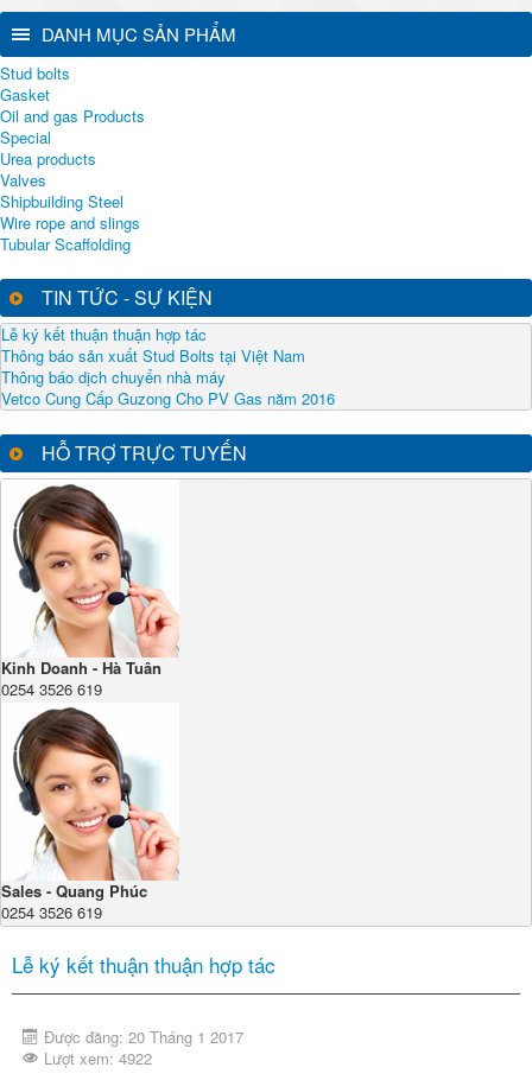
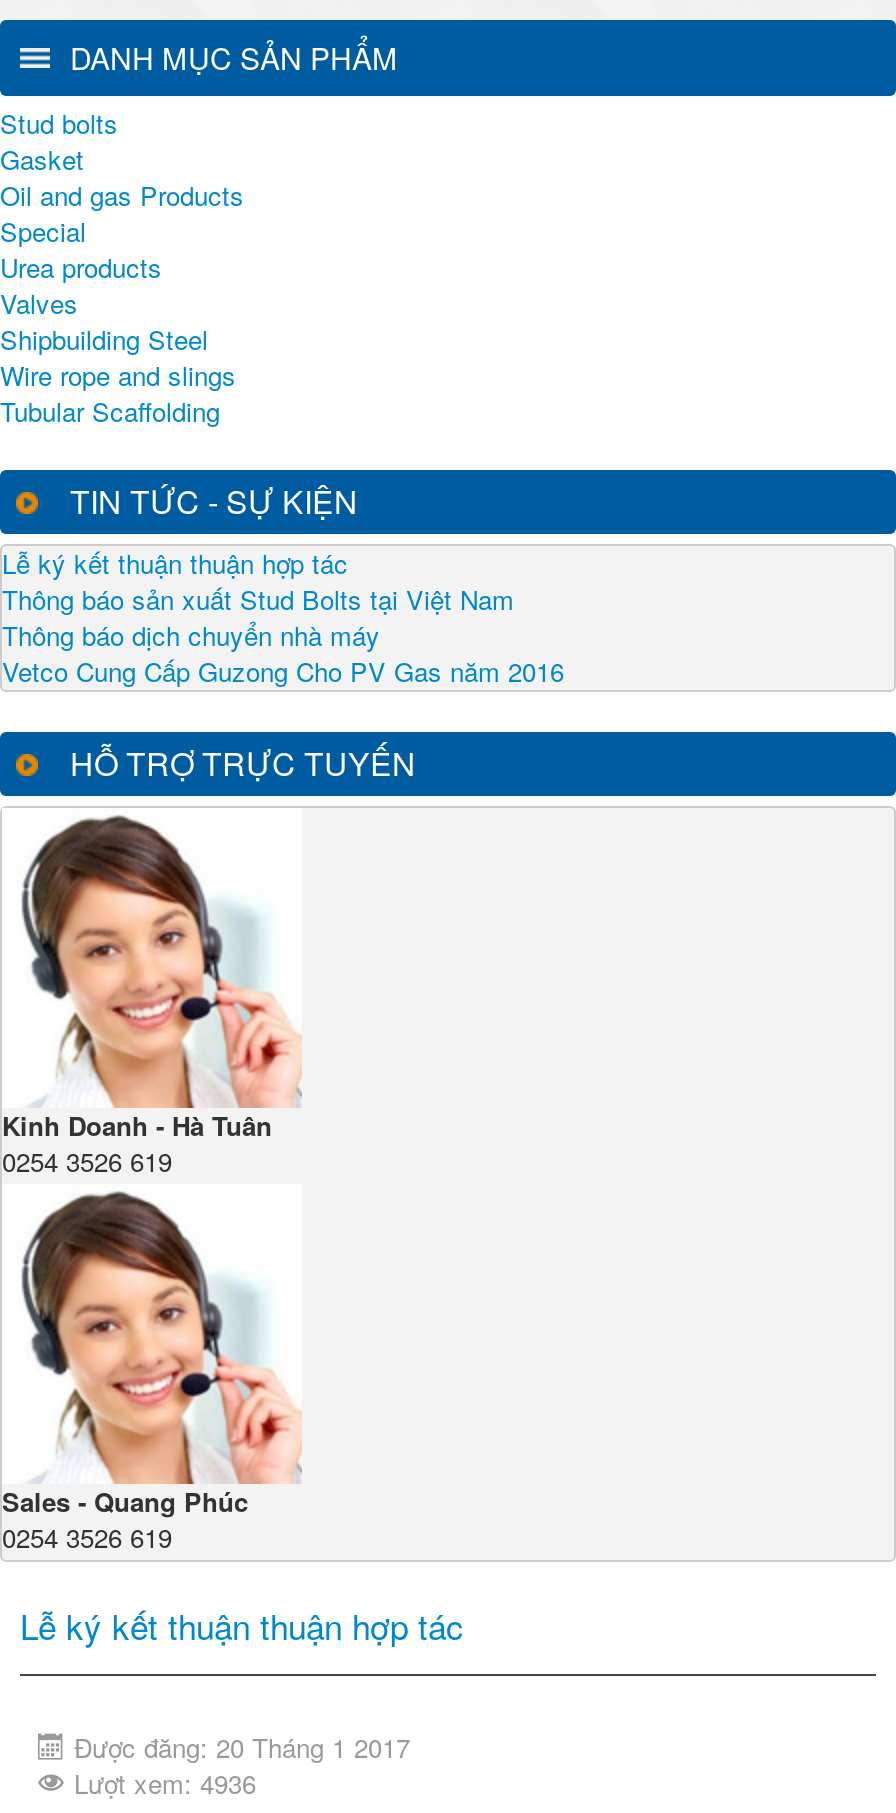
- Lượt xem: 4922
+ Lượt xem: 4936
